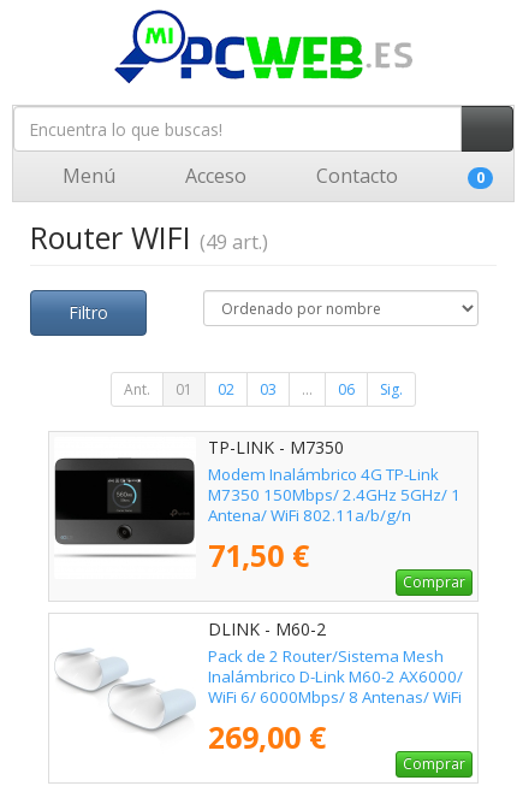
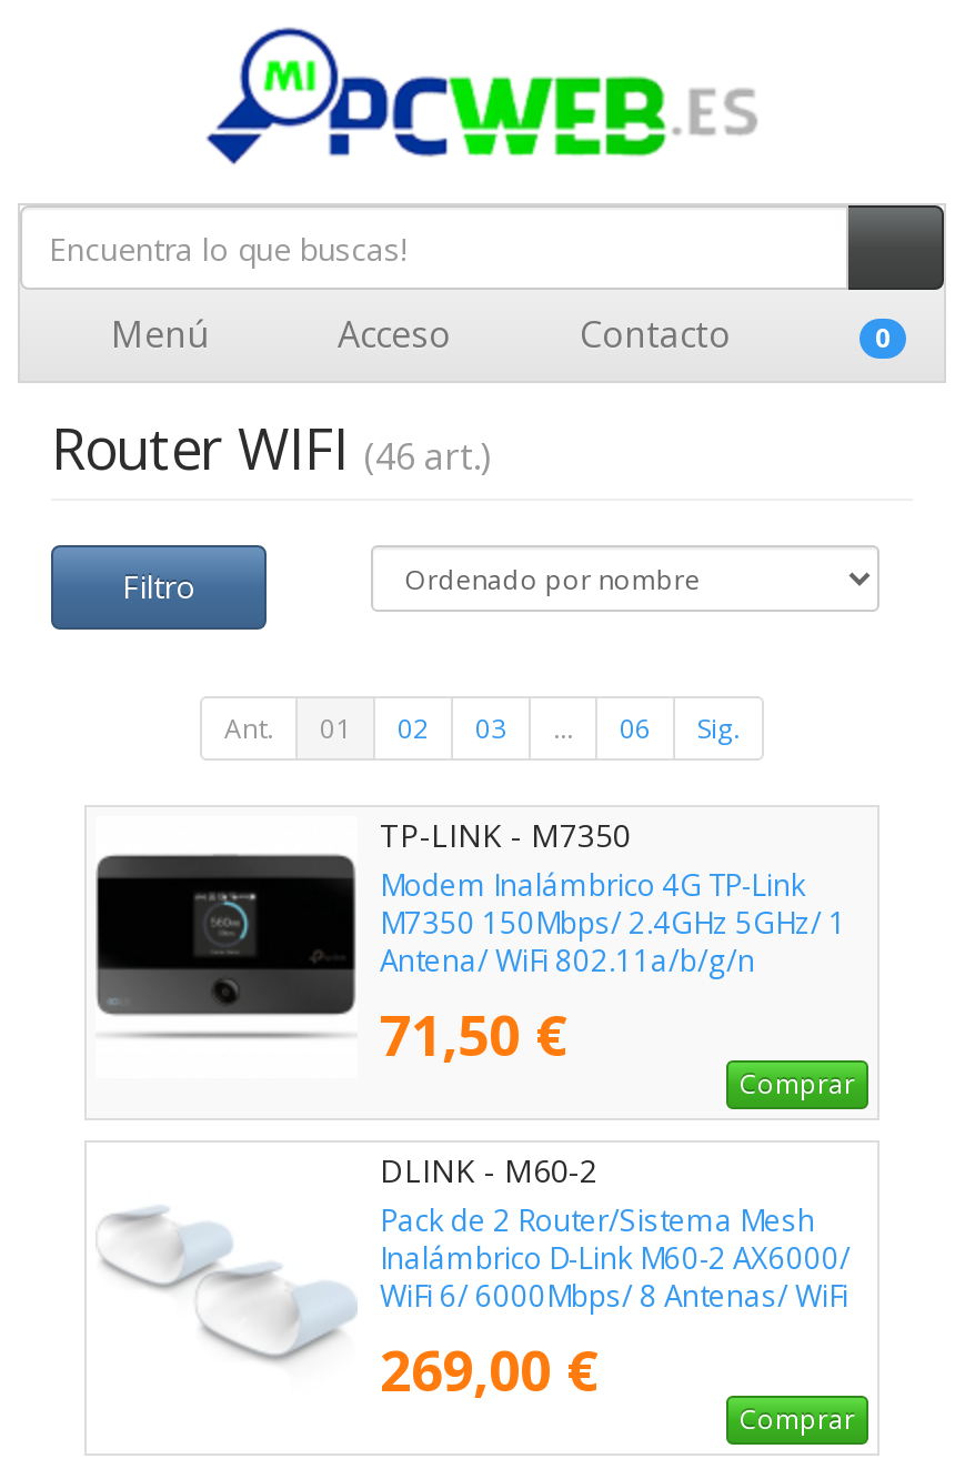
- Router WIFI (49 art.)
+ Router WIFI (46 art.)
